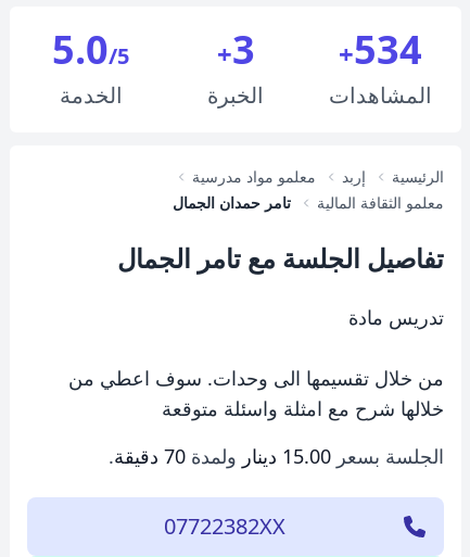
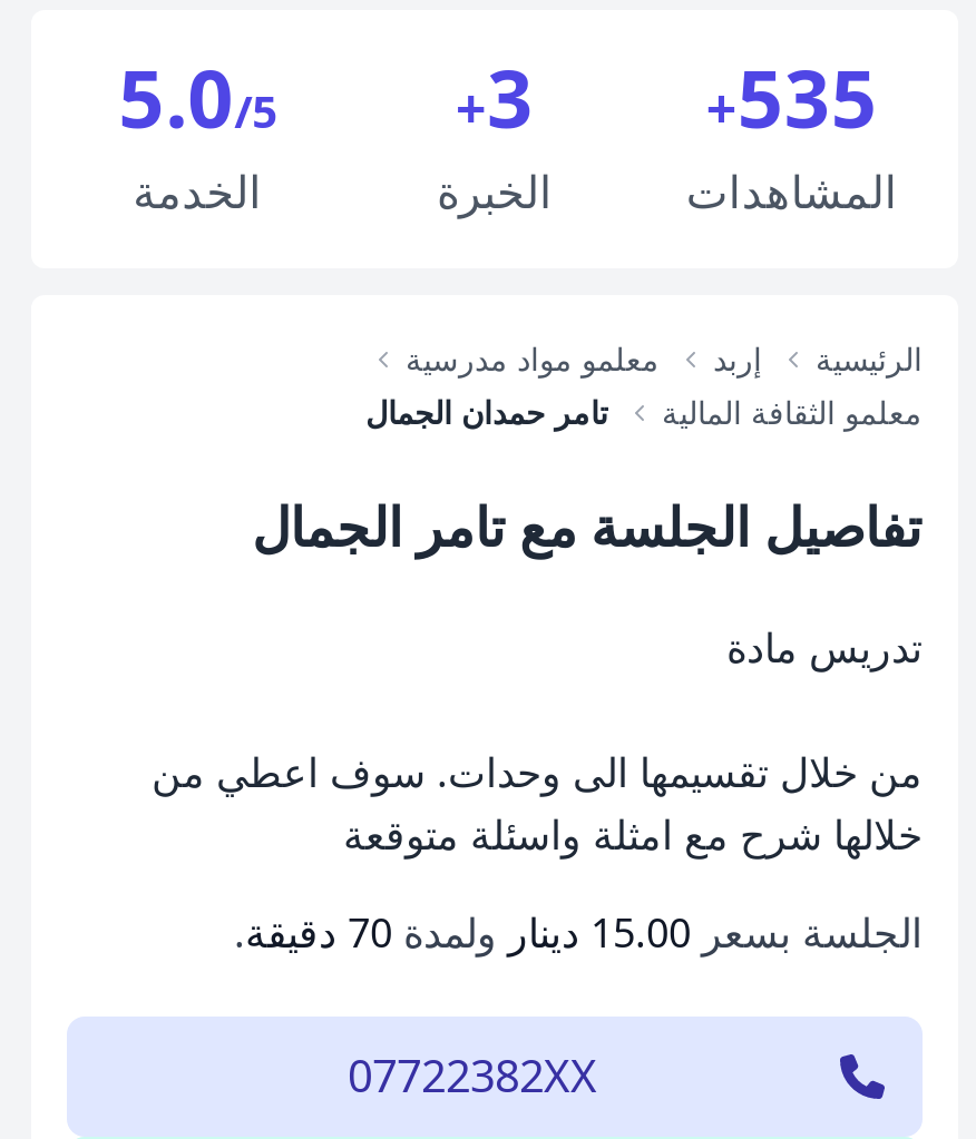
- 534
+ 535
